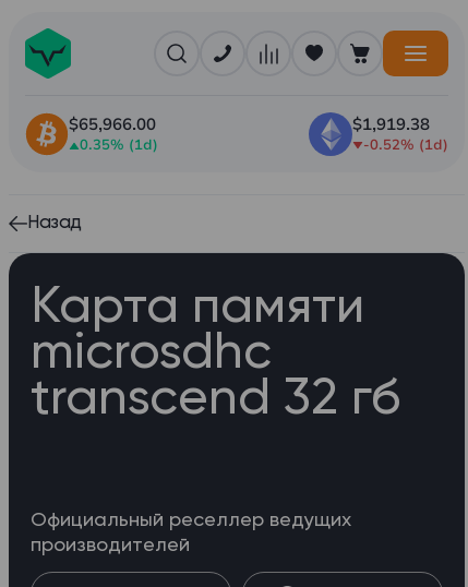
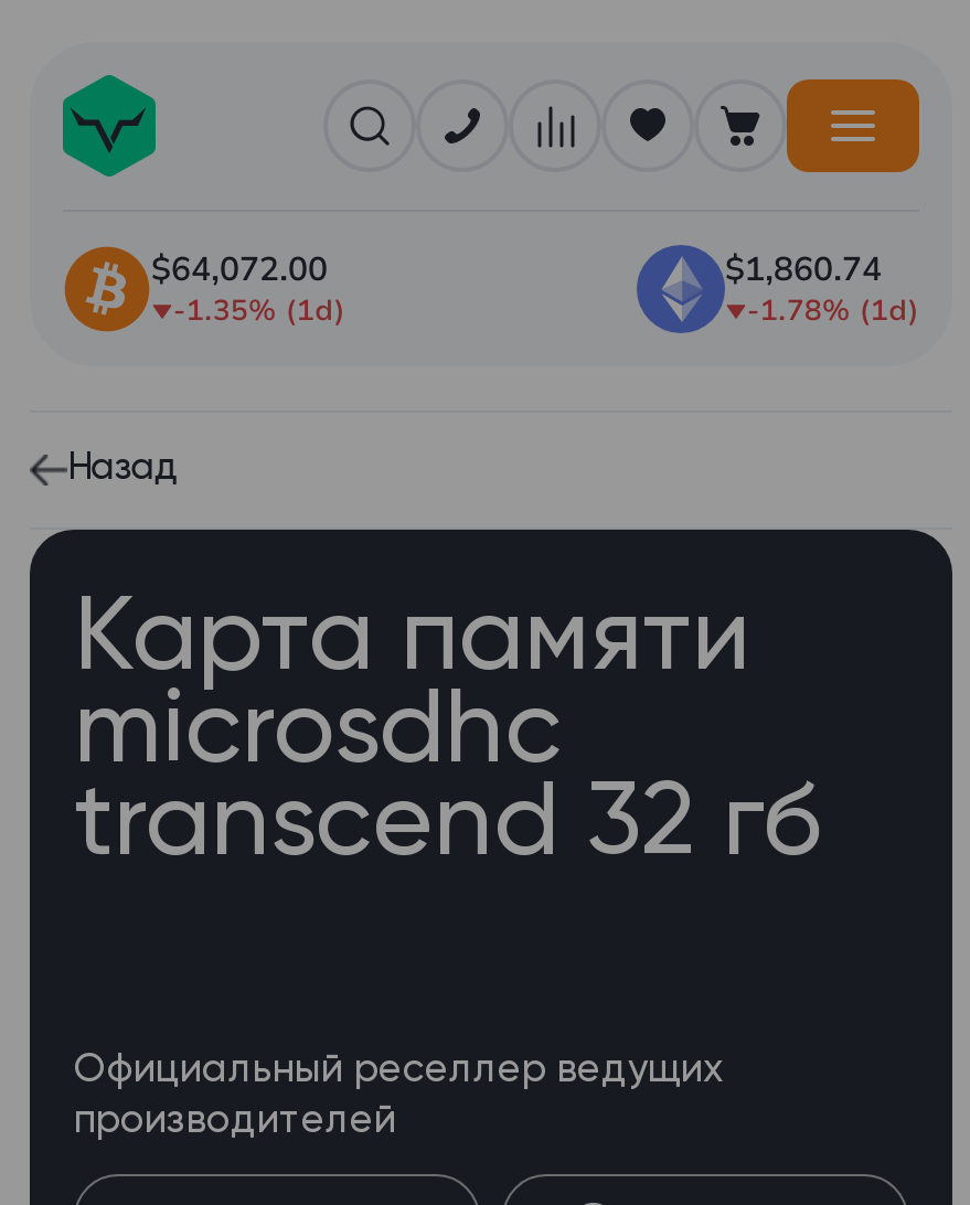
- $65,966.00
+ $64,072.00

- $1,919.38
+ $1,860.74

- 0.35% (1d)
+ -1.35% (1d)

- -0.52% (1d)
+ -1.78% (1d)
